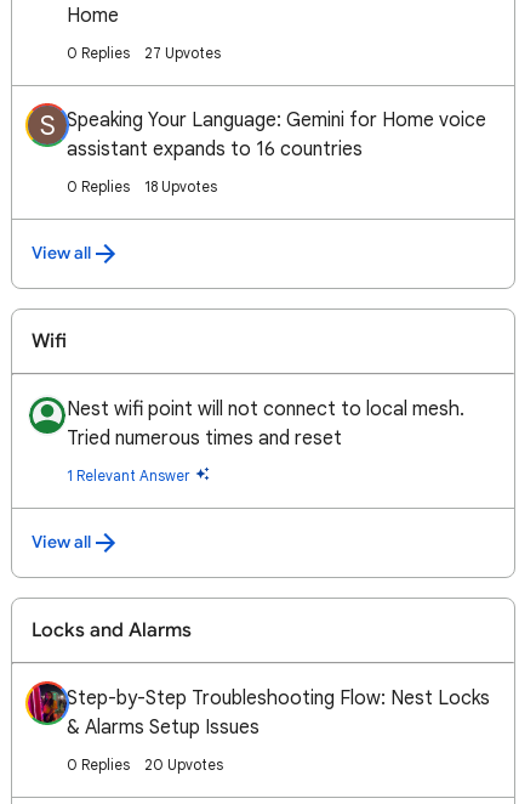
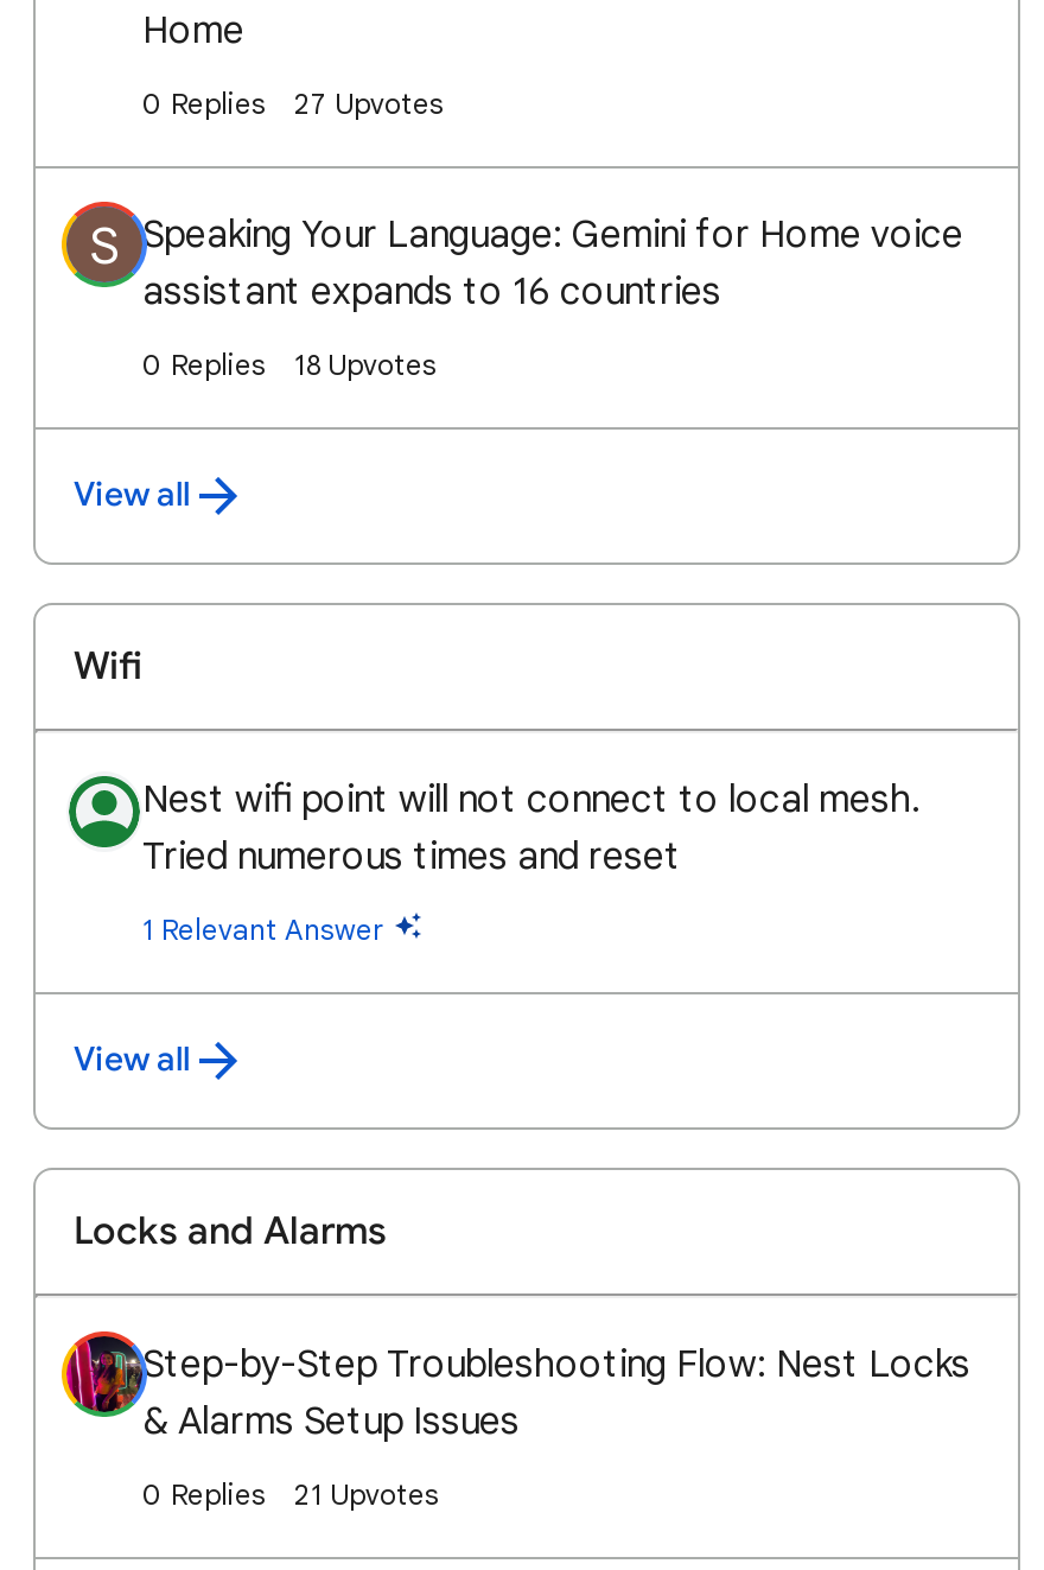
- 20 Upvotes
+ 21 Upvotes
